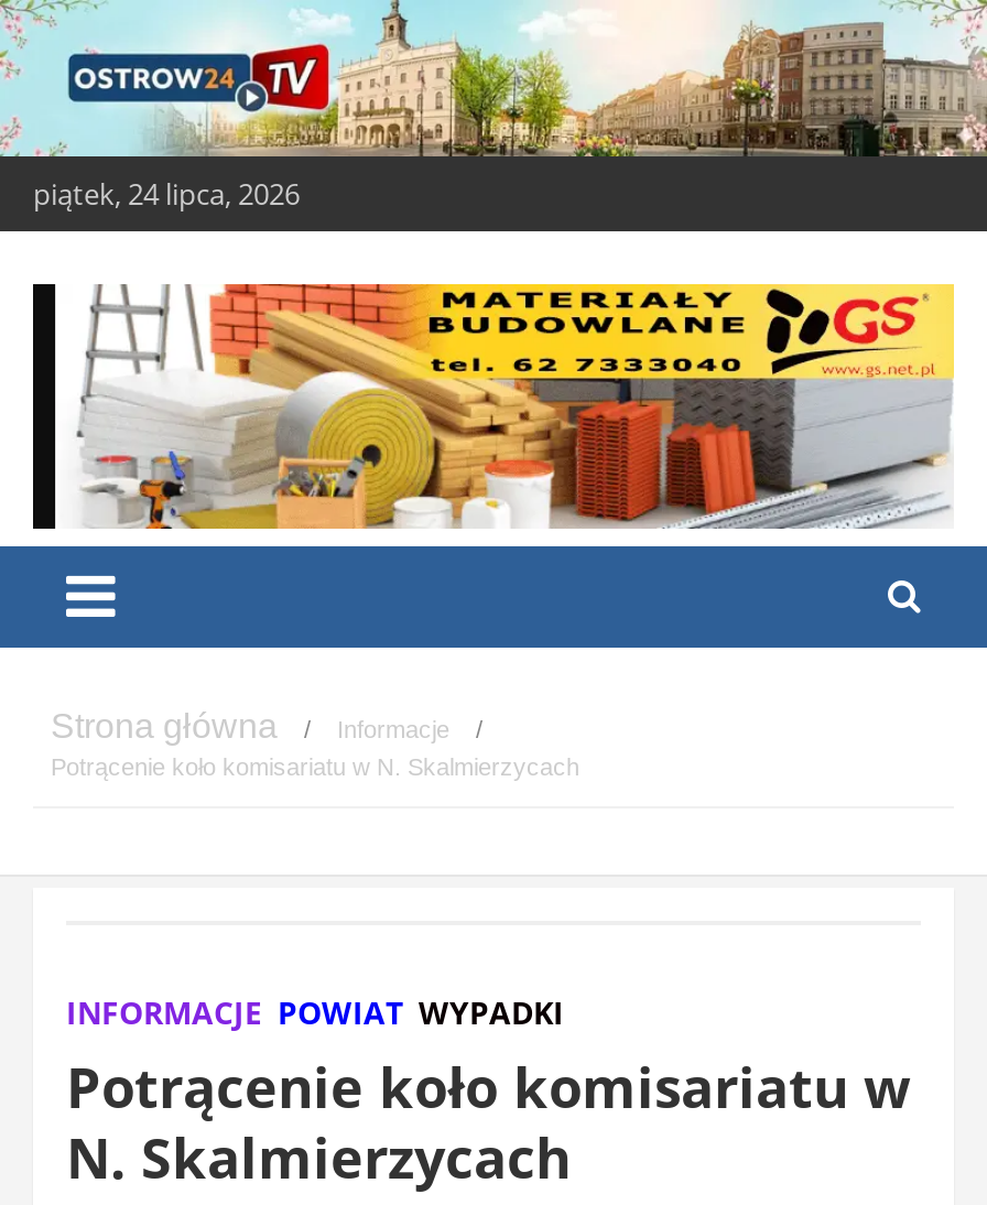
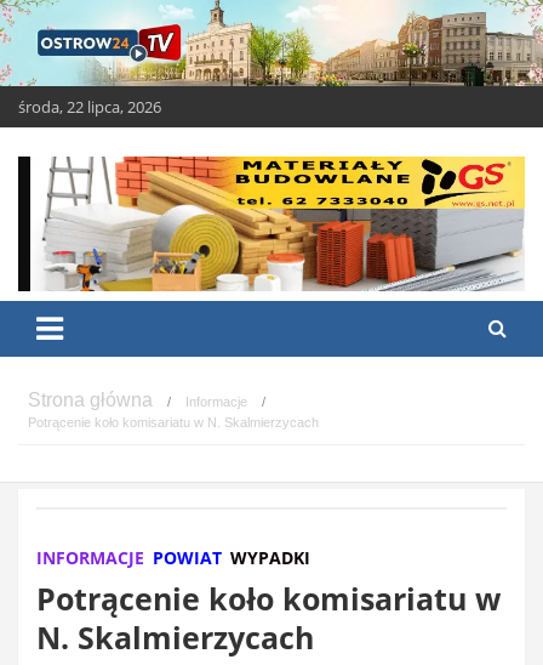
- piątek, 24 lipca, 2026
+ środa, 22 lipca, 2026
